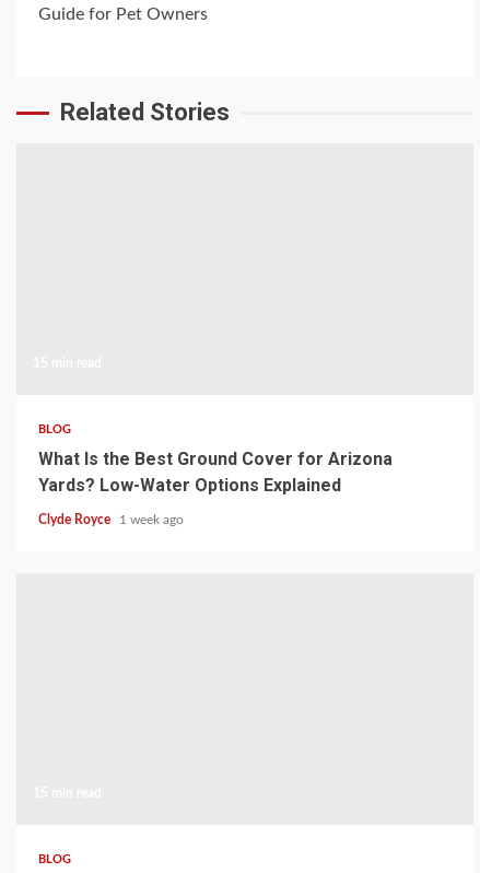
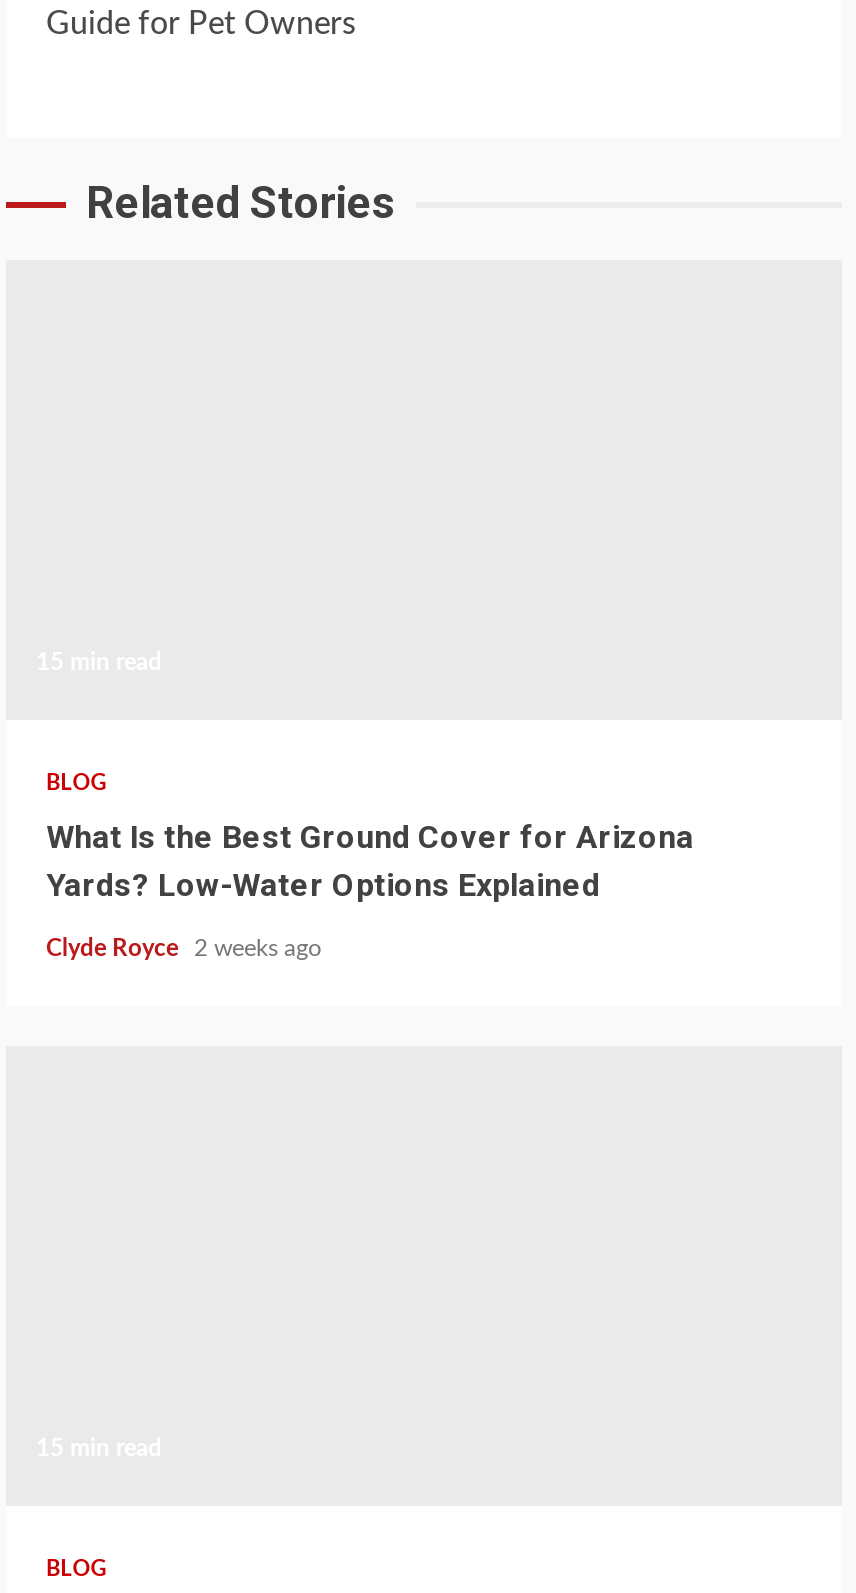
- Clyde Royce 1 week ago
+ Clyde Royce 2 weeks ago
